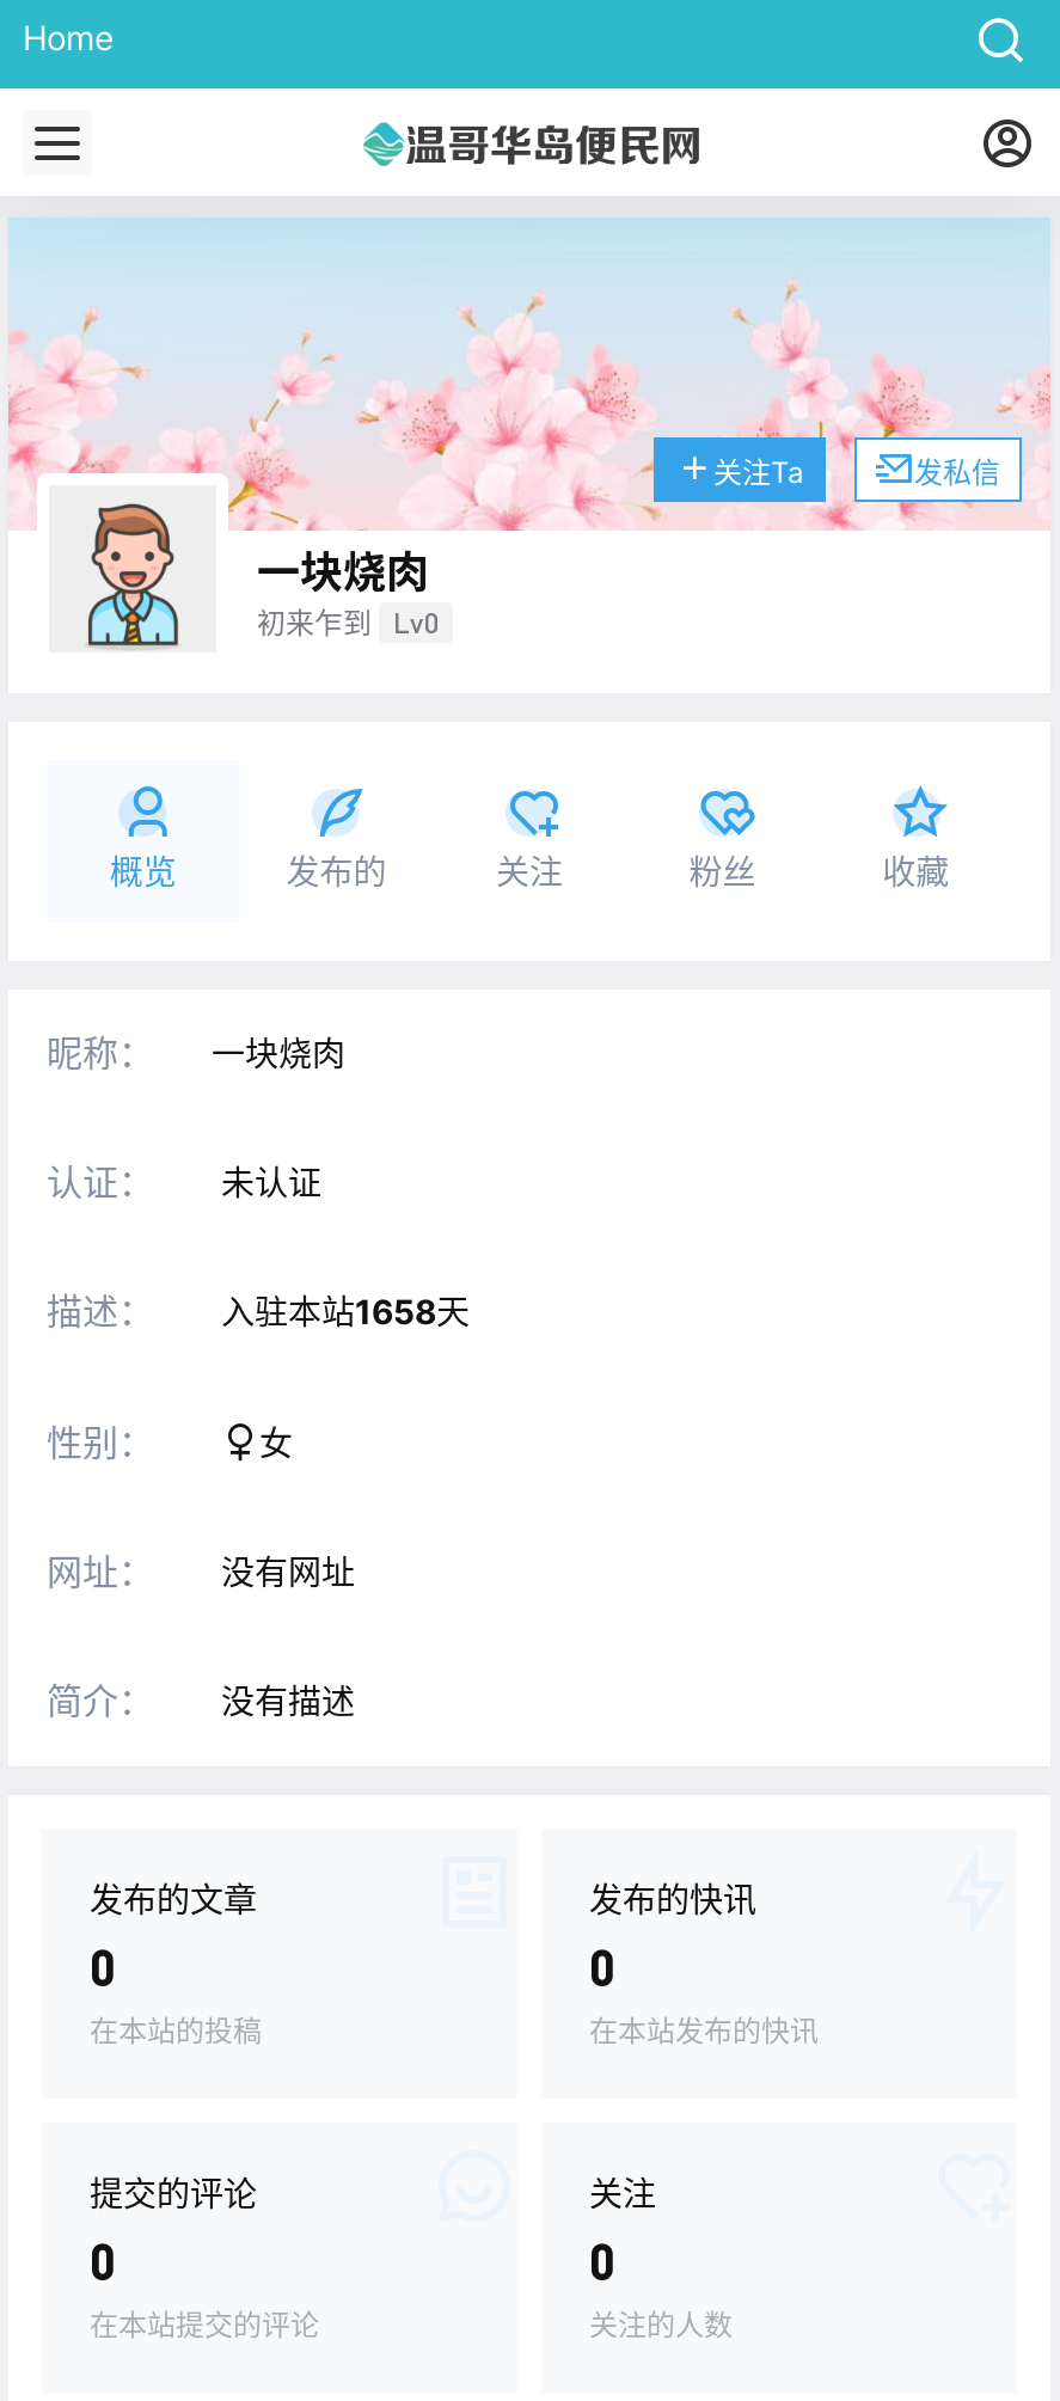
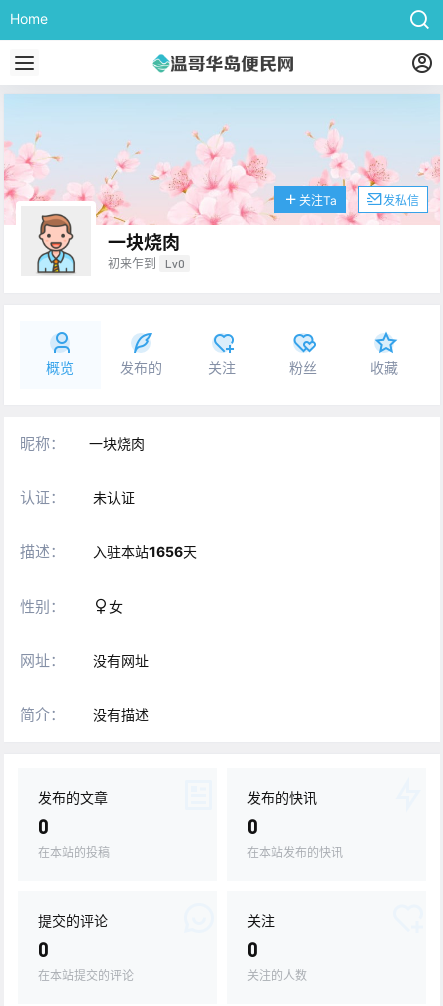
- 描述： 入驻本站1658天
+ 描述： 入驻本站1656天
